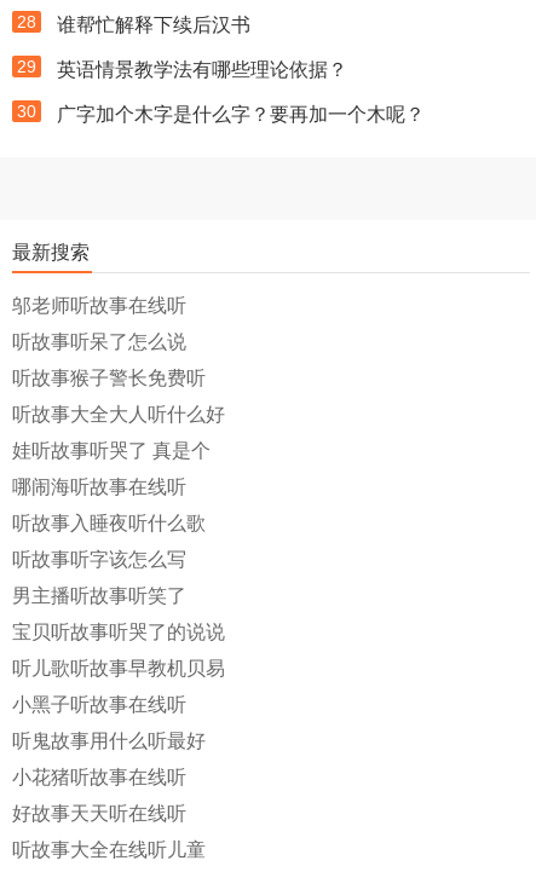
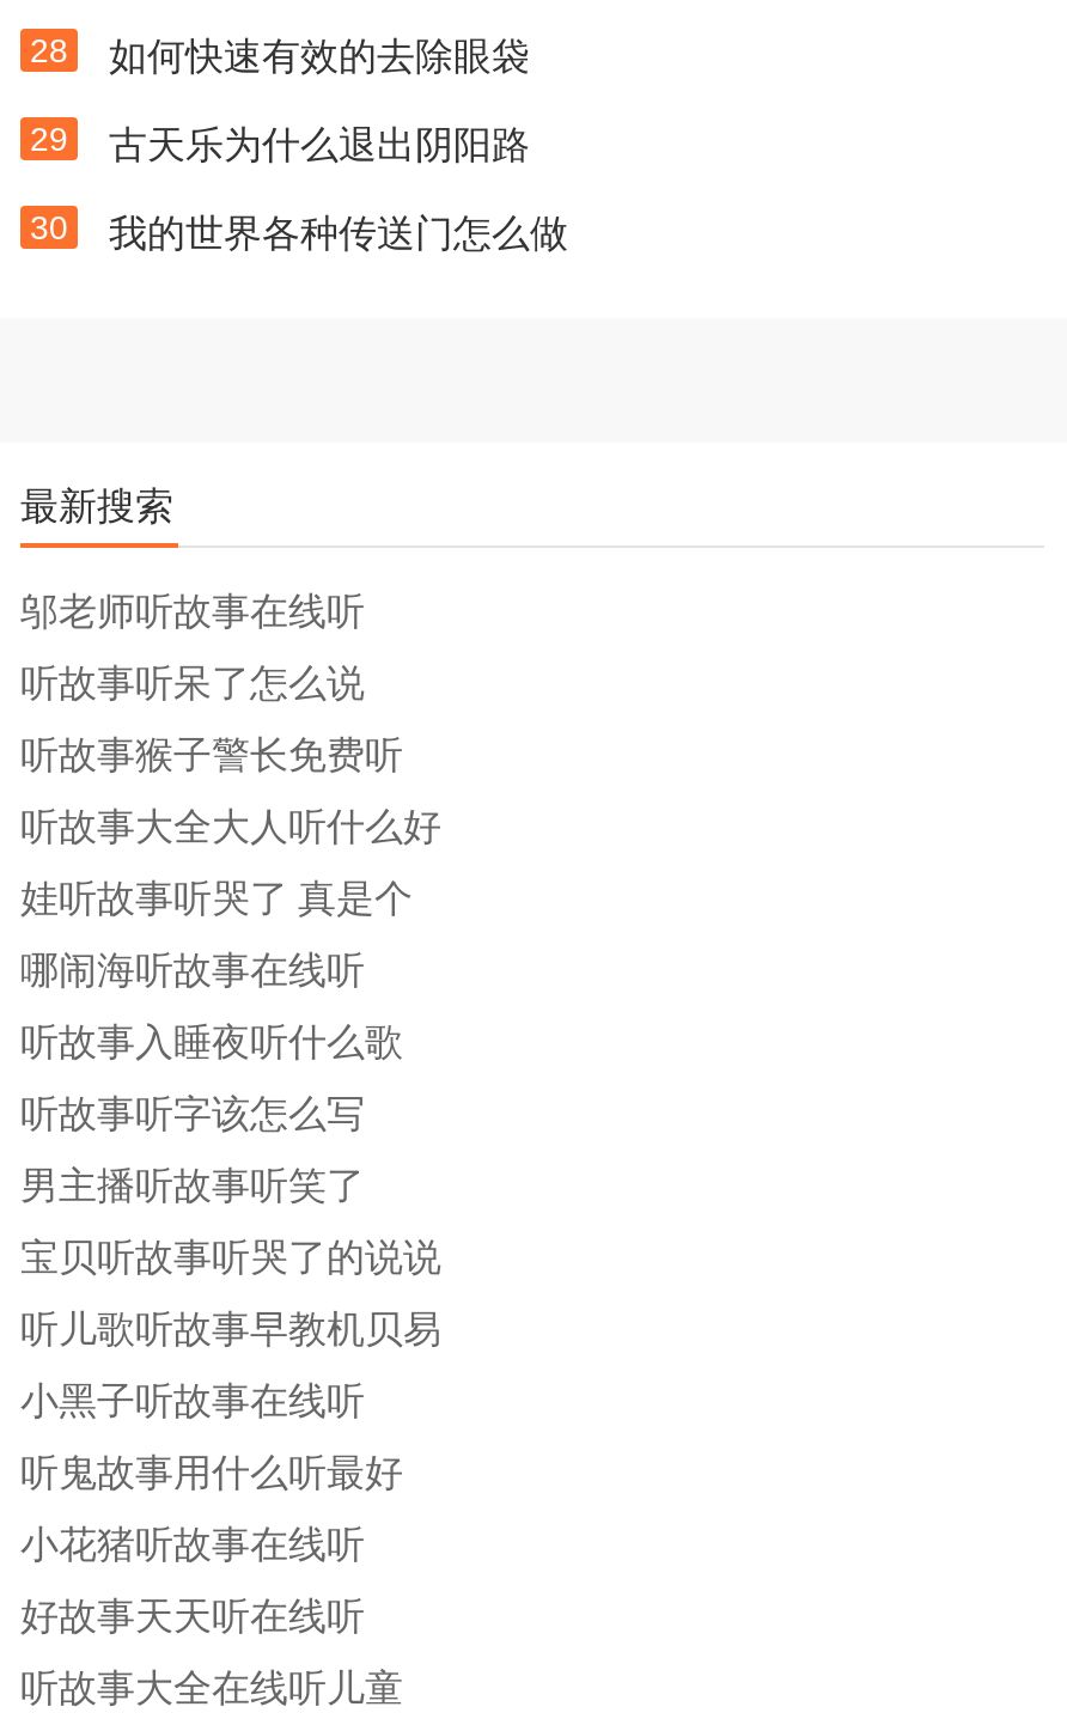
- 谁帮忙解释下续后汉书
+ 如何快速有效的去除眼袋

- 英语情景教学法有哪些理论依据？
+ 古天乐为什么退出阴阳路

- 广字加个木字是什么字？要再加一个木呢？
+ 我的世界各种传送门怎么做
